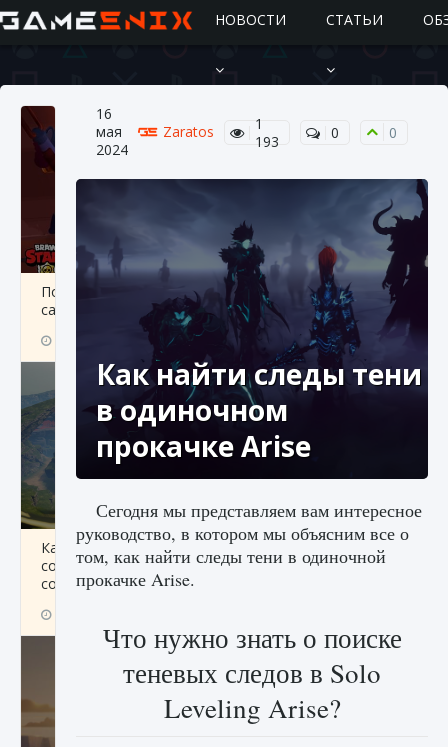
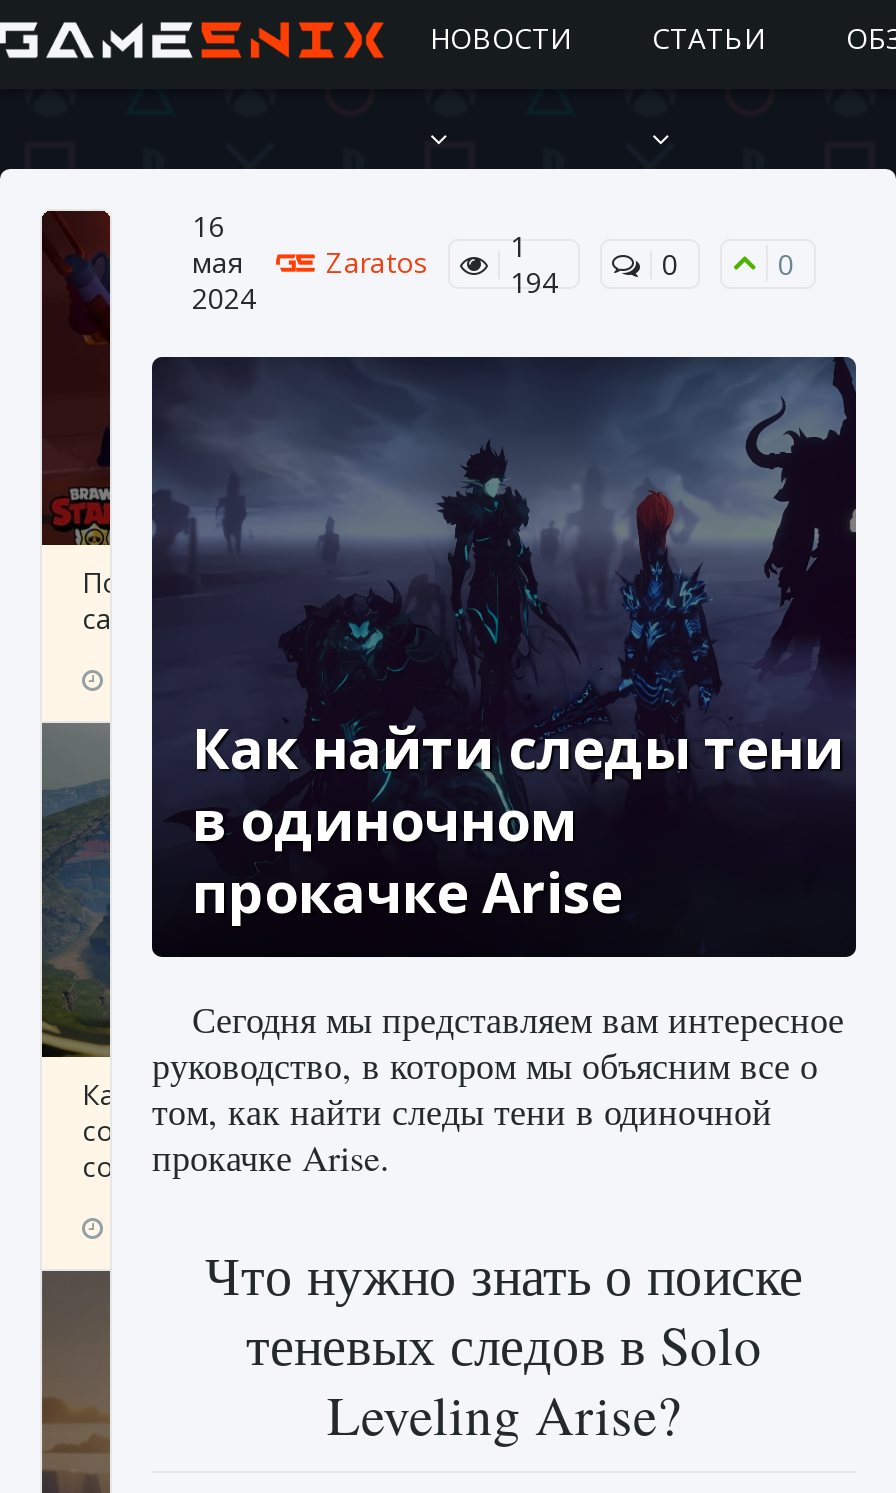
- 193
+ 194
